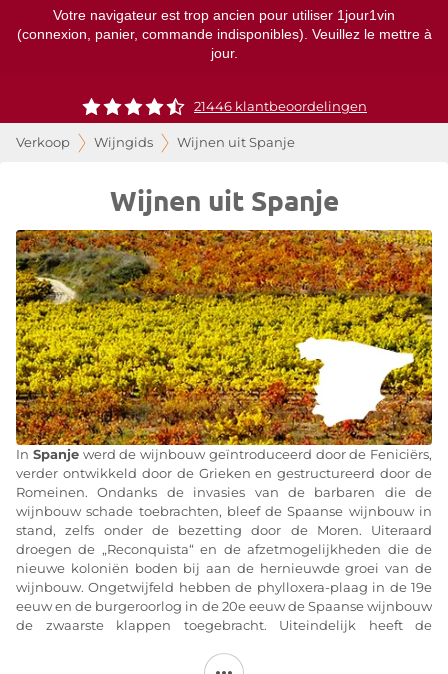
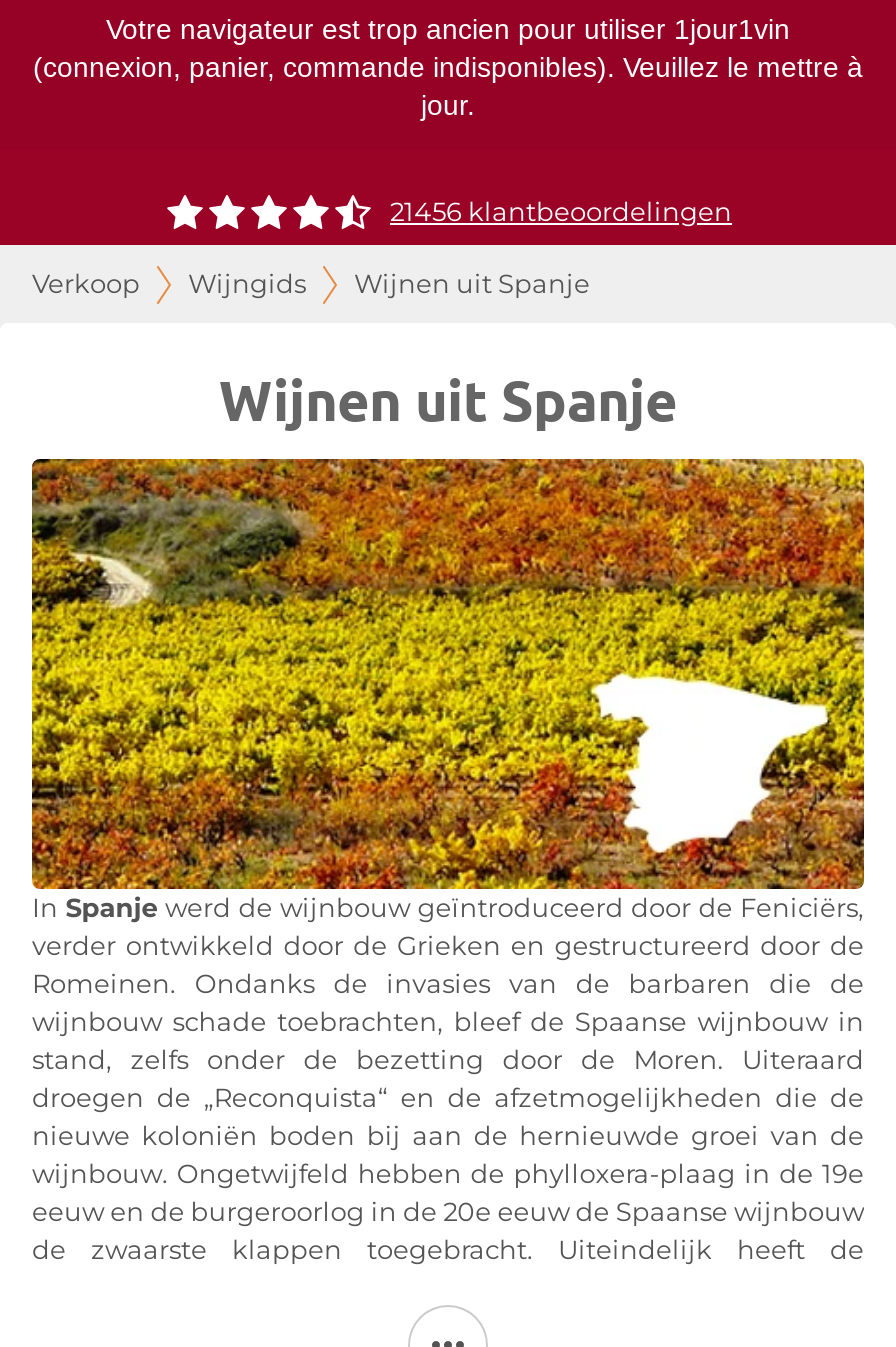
- 21446 klantbeoordelingen
+ 21456 klantbeoordelingen
